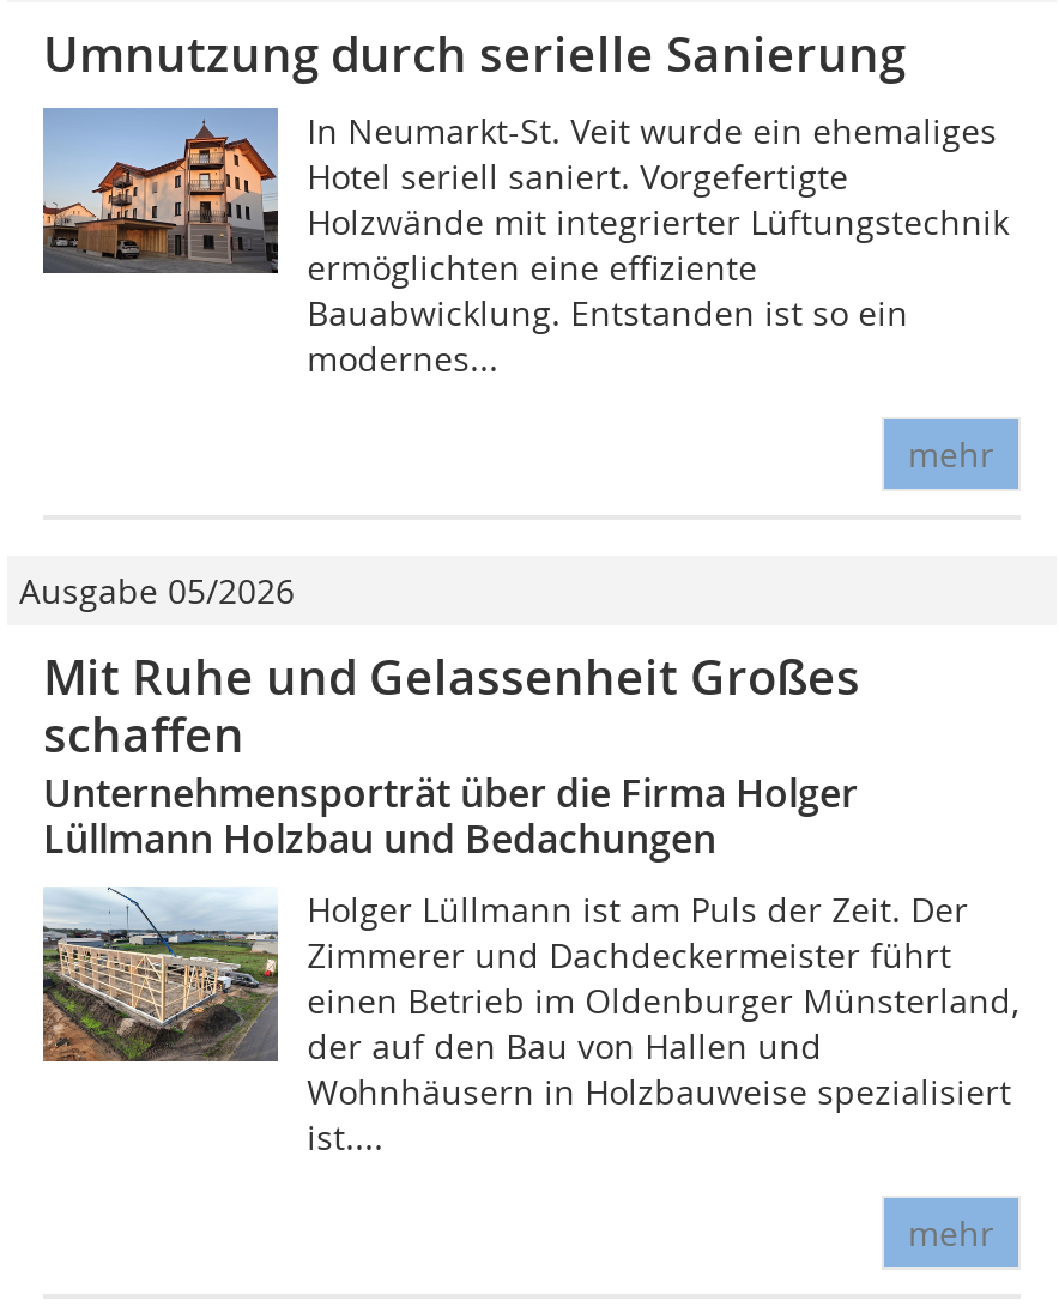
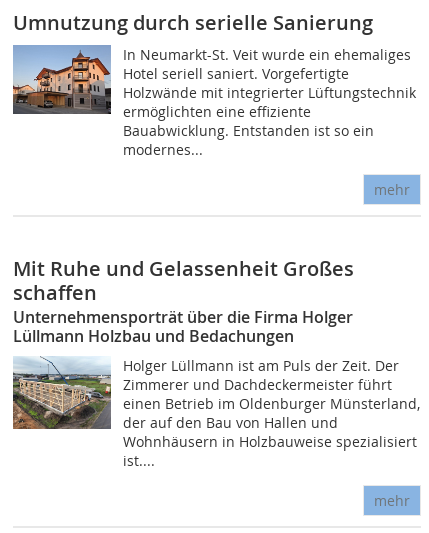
- Ausgabe 05/2026
